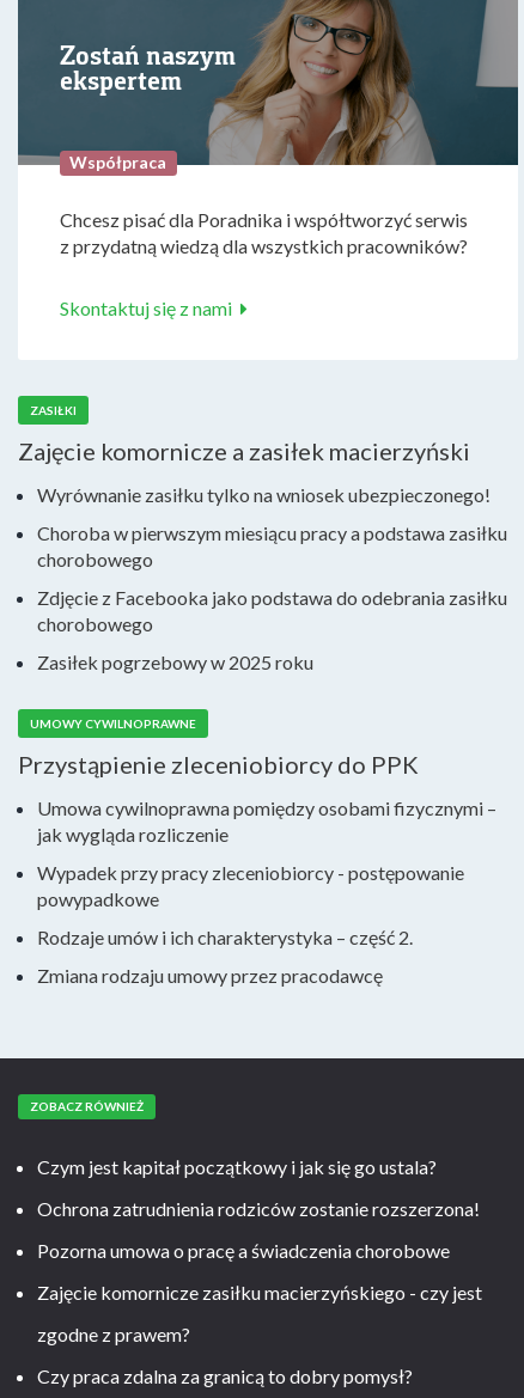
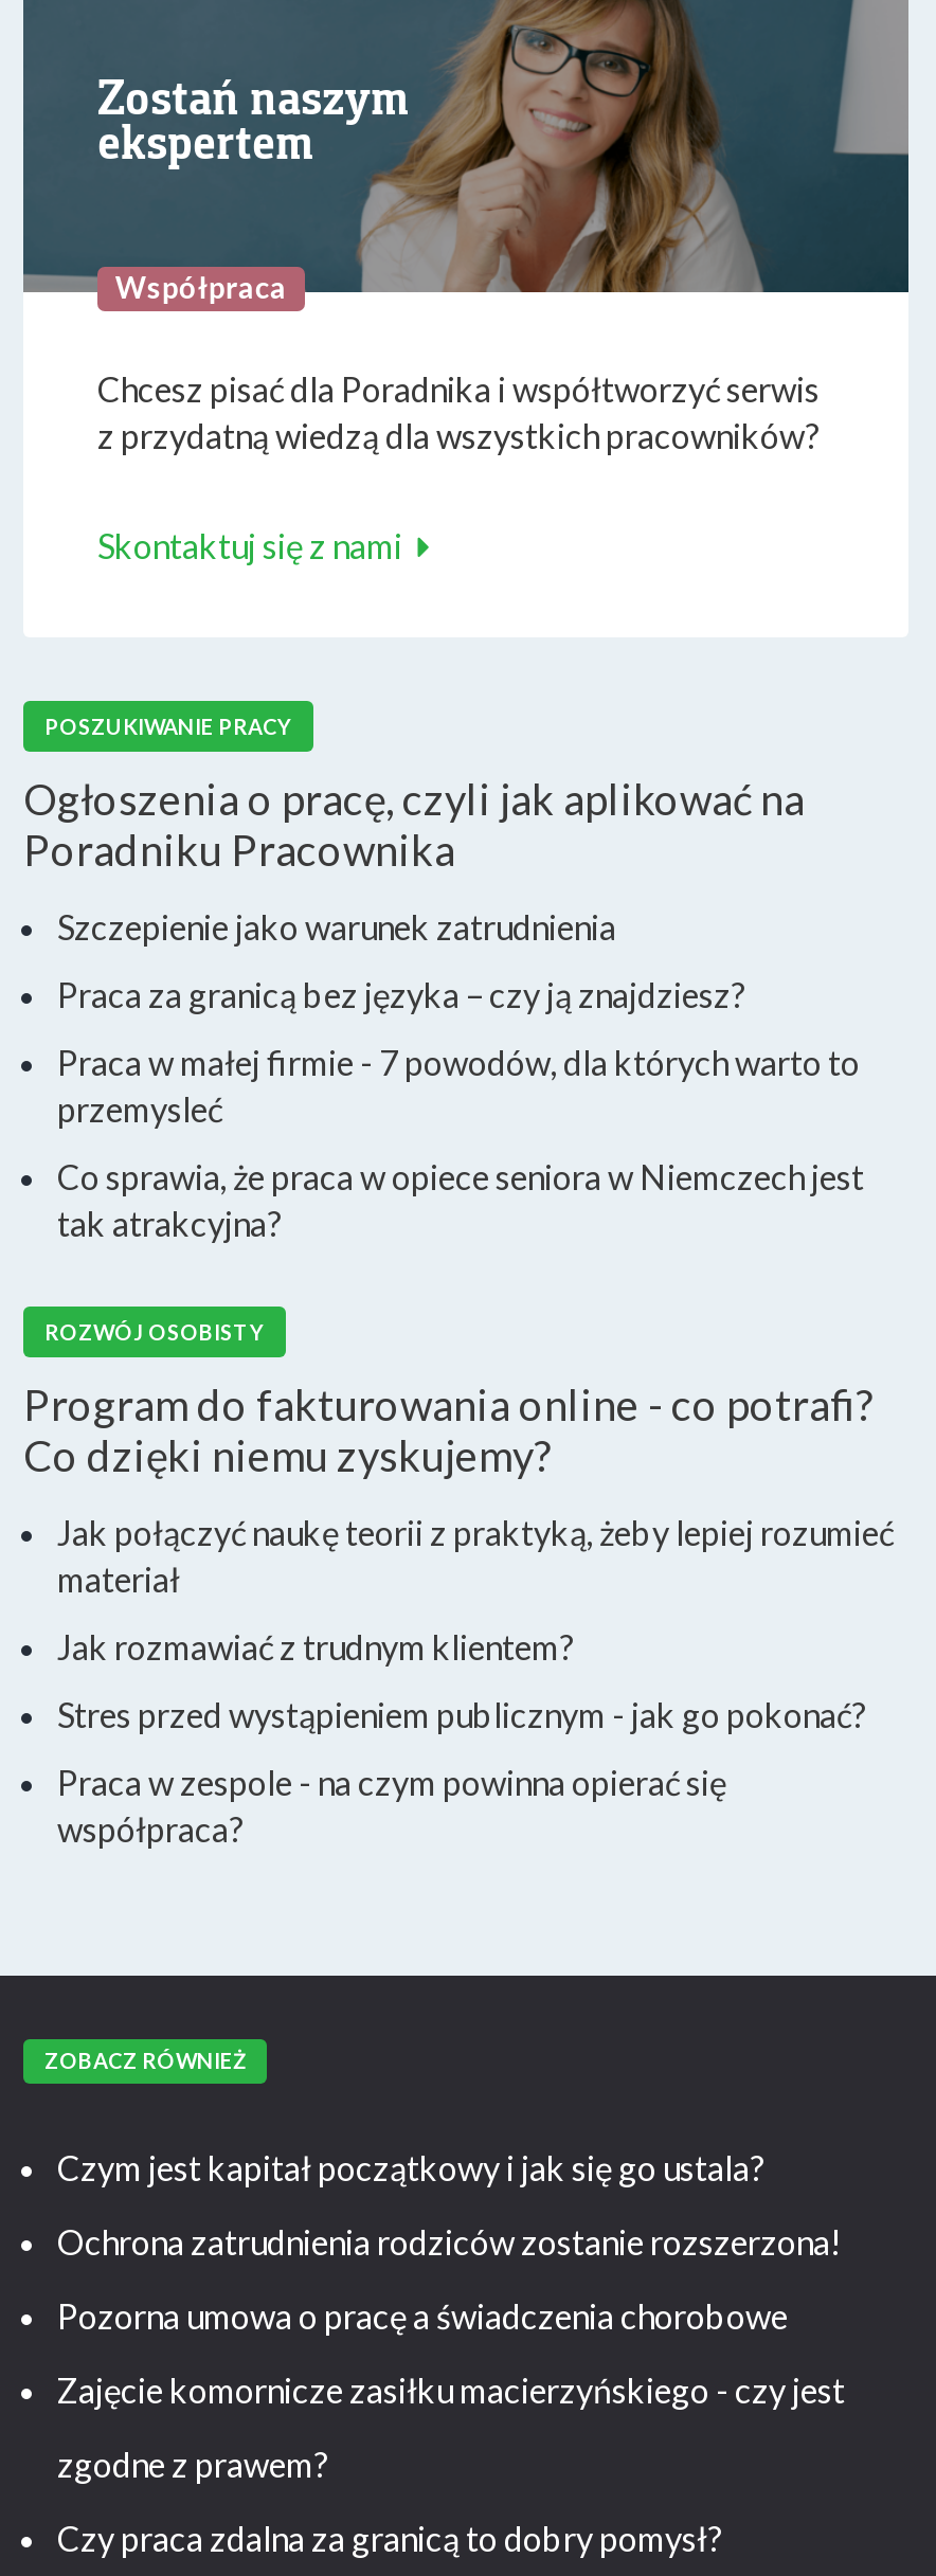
- ZASIŁKI
+ POSZUKIWANIE PRACY

- Zajęcie komornicze a zasiłek macierzyński
+ Ogłoszenia o pracę, czyli jak aplikować na
+ Poradniku Pracownika

- Wyrównanie zasiłku tylko na wniosek ubezpieczonego!
+ Szczepienie jako warunek zatrudnienia

- Choroba w pierwszym miesiącu pracy a podstawa zasiłku
- chorobowego
+ Praca za granicą bez języka – czy ją znajdziesz?

- Zdjęcie z Facebooka jako podstawa do odebrania zasiłku
- chorobowego
+ Praca w małej firmie - 7 powodów, dla których warto to
+ przemysleć

- Zasiłek pogrzebowy w 2025 roku
+ Co sprawia, że praca w opiece seniora w Niemczech jest
+ tak atrakcyjna?

- UMOWY CYWILNOPRAWNE
+ ROZWÓJ OSOBISTY

- Przystąpienie zleceniobiorcy do PPK
+ Program do fakturowania online - co potrafi?
+ Co dzięki niemu zyskujemy?

- Umowa cywilnoprawna pomiędzy osobami fizycznymi –
- jak wygląda rozliczenie
+ Jak połączyć naukę teorii z praktyką, żeby lepiej rozumieć
+ materiał

- Wypadek przy pracy zleceniobiorcy - postępowanie
- powypadkowe
+ Jak rozmawiać z trudnym klientem?

- Rodzaje umów i ich charakterystyka – część 2.
+ Stres przed wystąpieniem publicznym - jak go pokonać?

- Zmiana rodzaju umowy przez pracodawcę
+ Praca w zespole - na czym powinna opierać się
+ współpraca?
